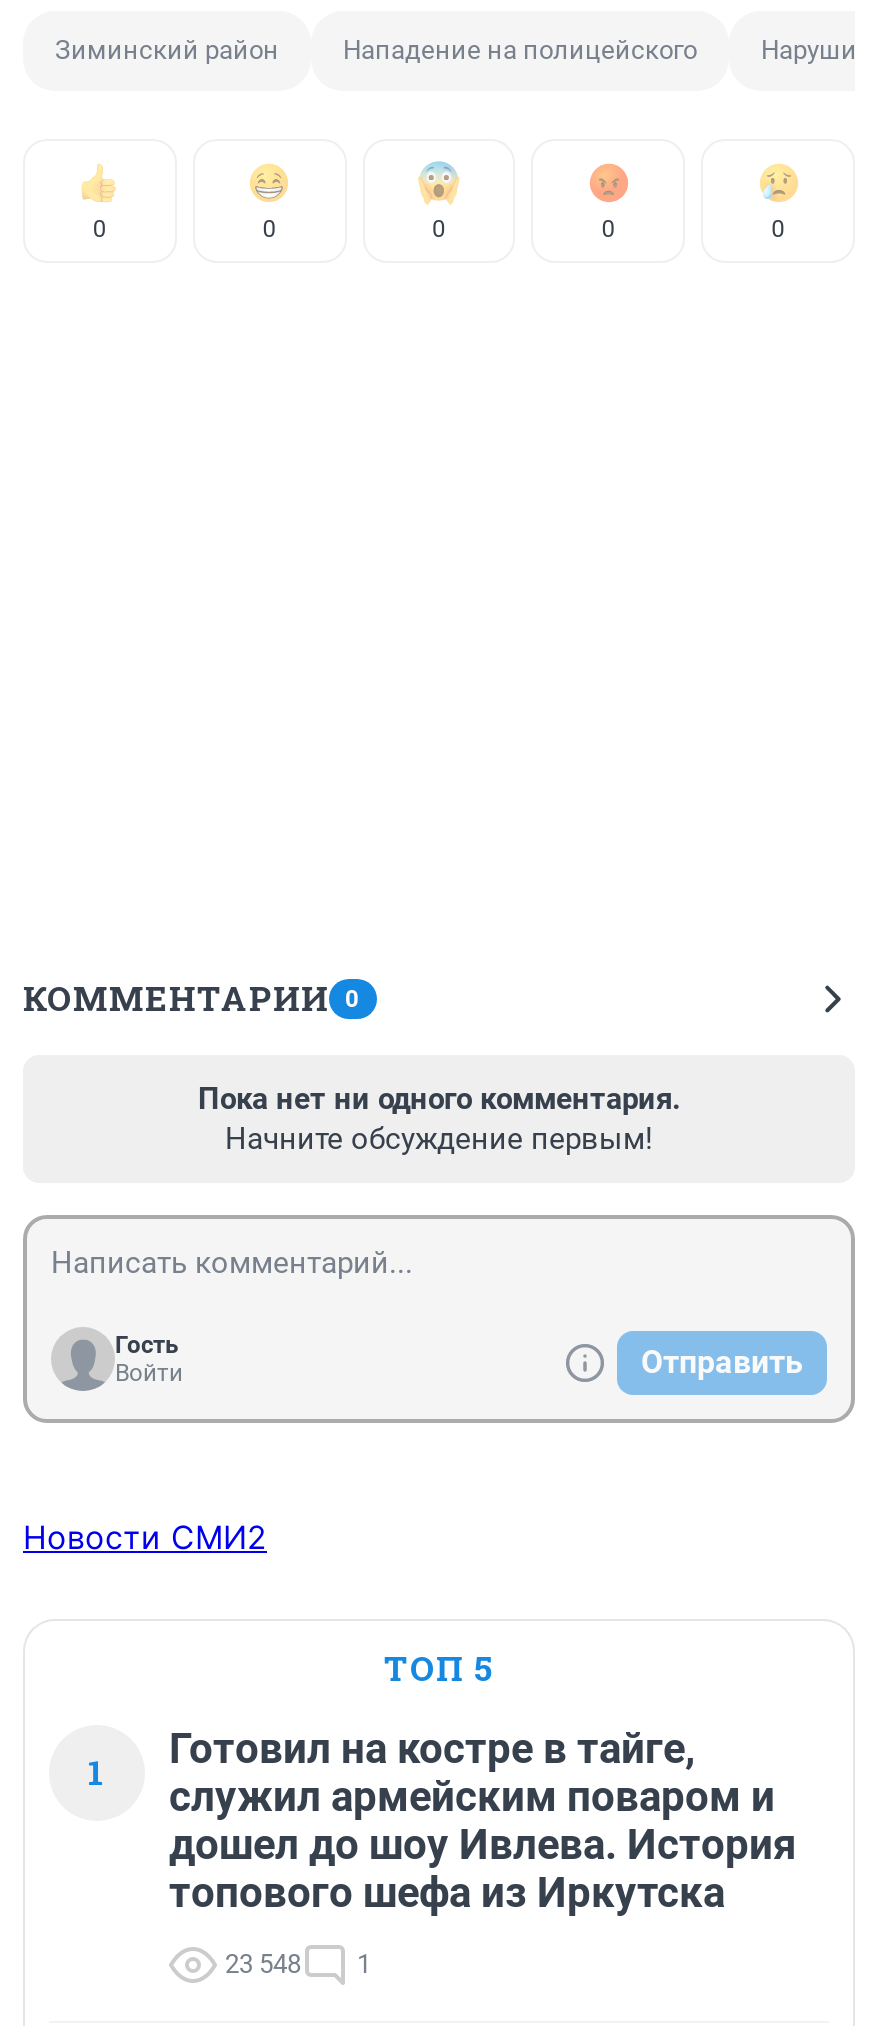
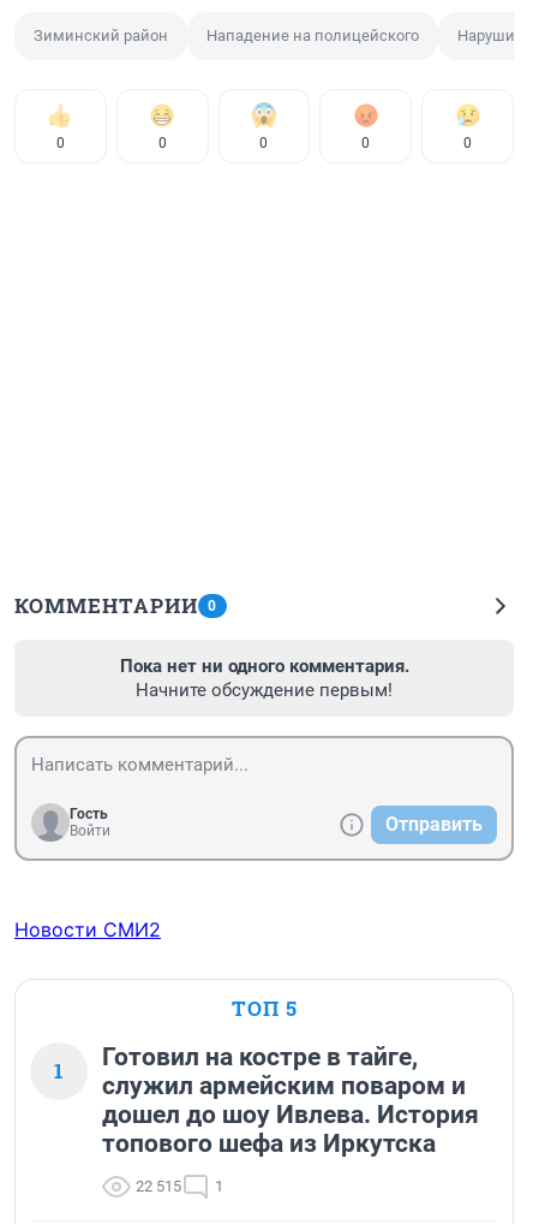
- 23 548 1
+ 22 515 1
